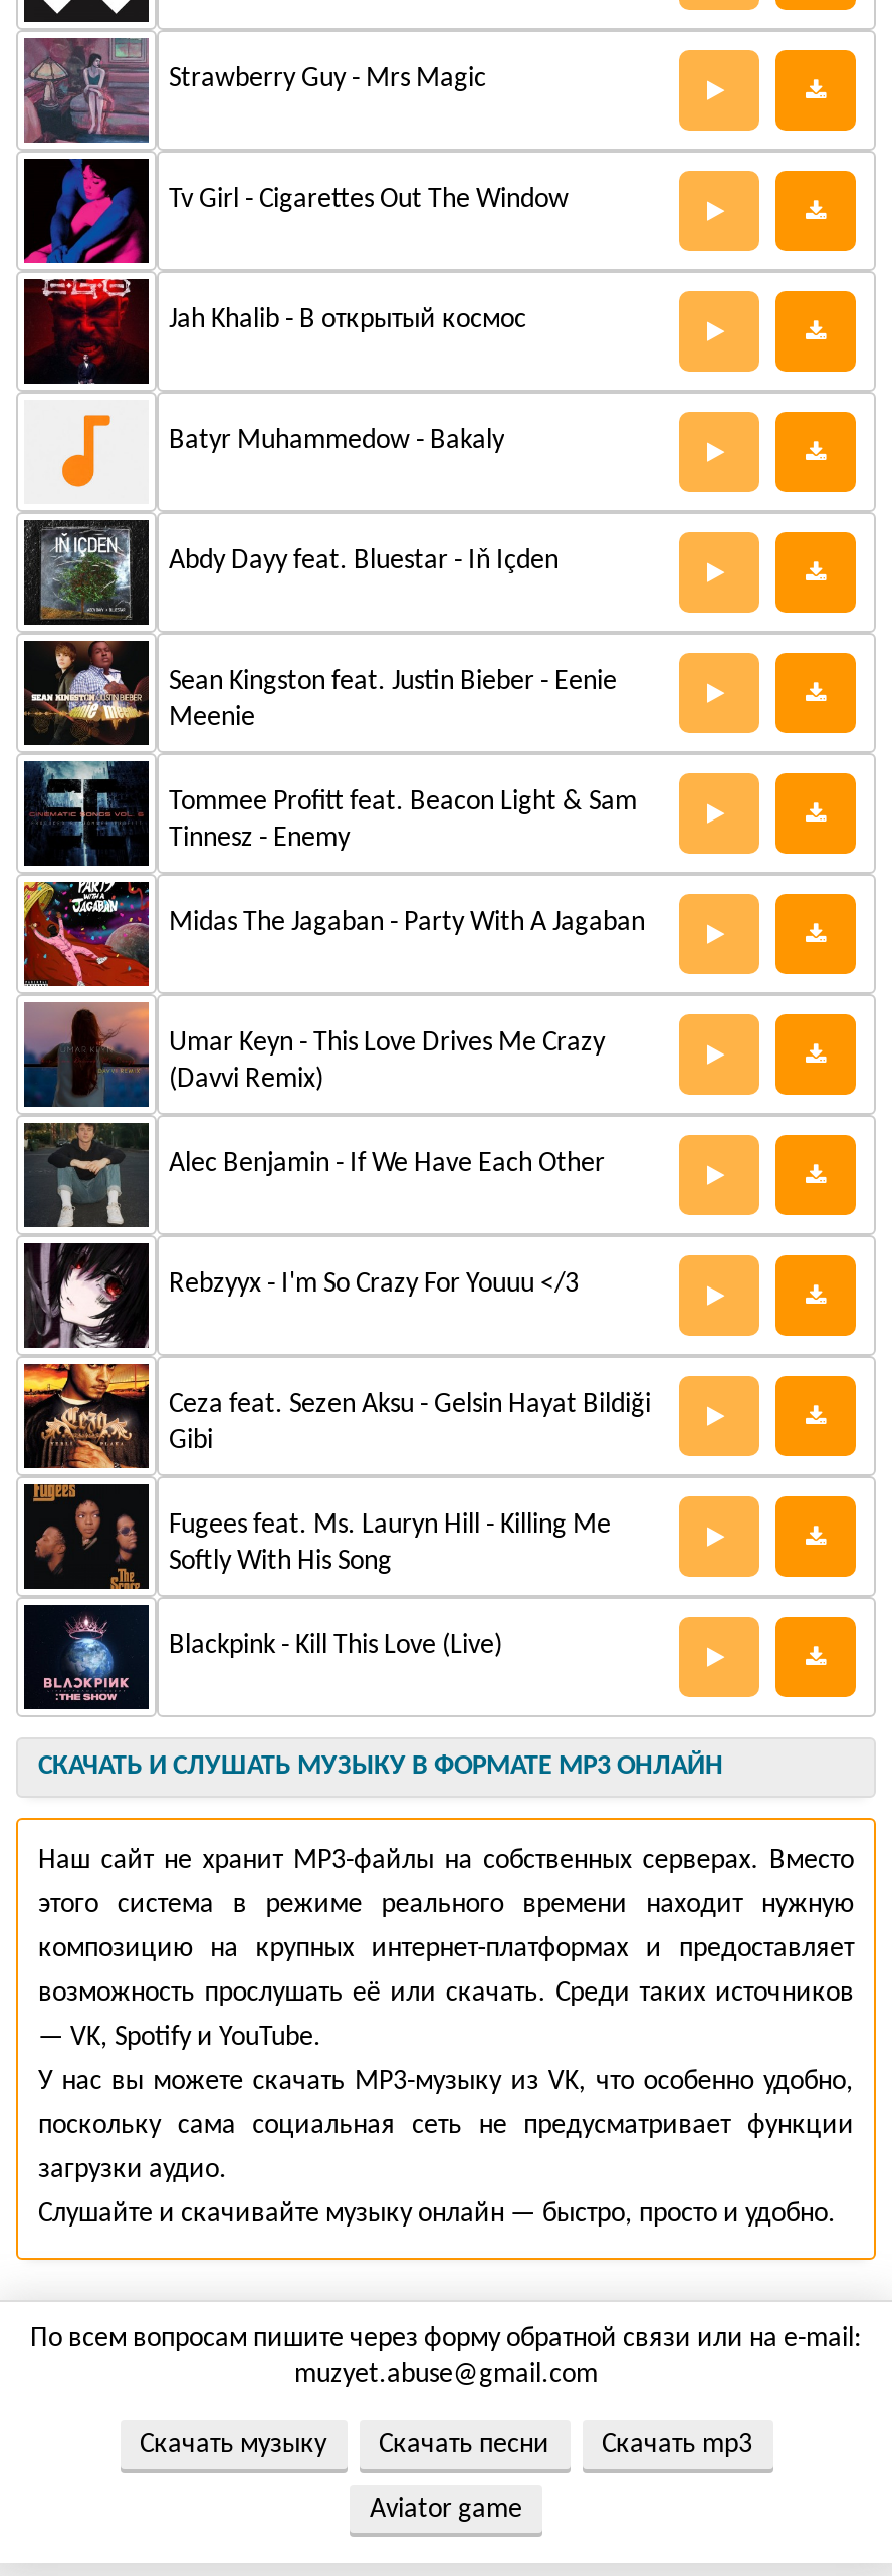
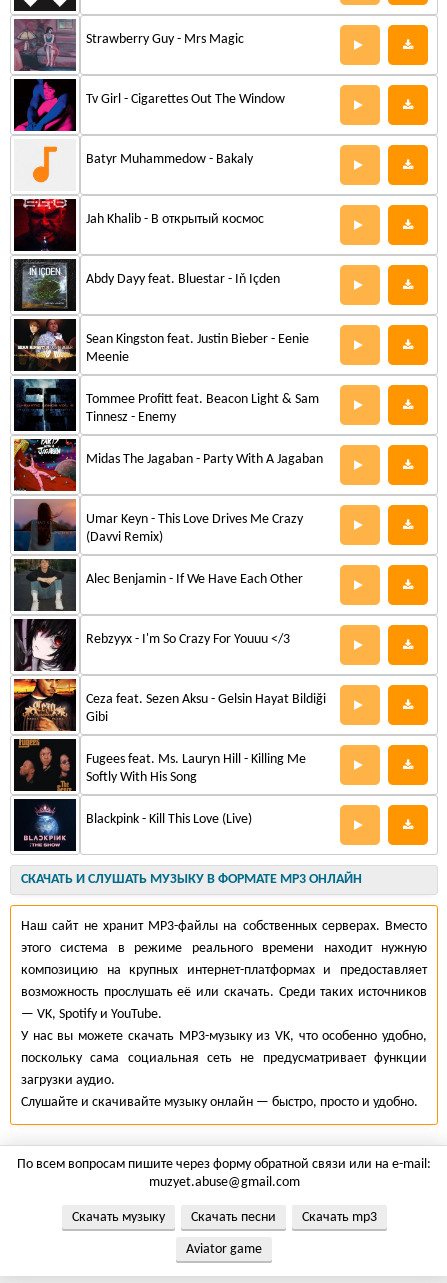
moved down: [image] | Jah Khalib - В открытый космос

moved up: Batyr Muhammedow - Bakaly
